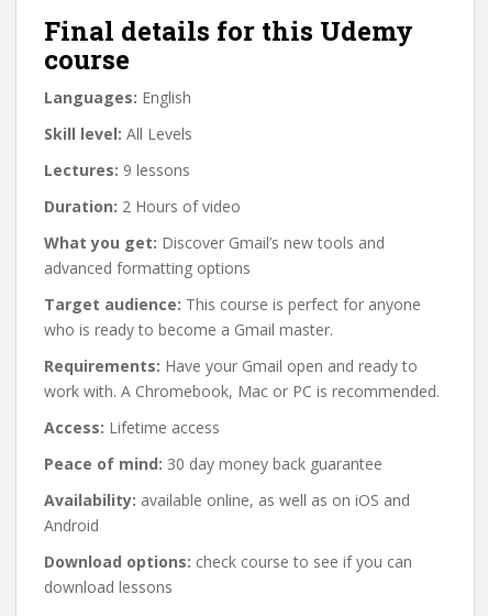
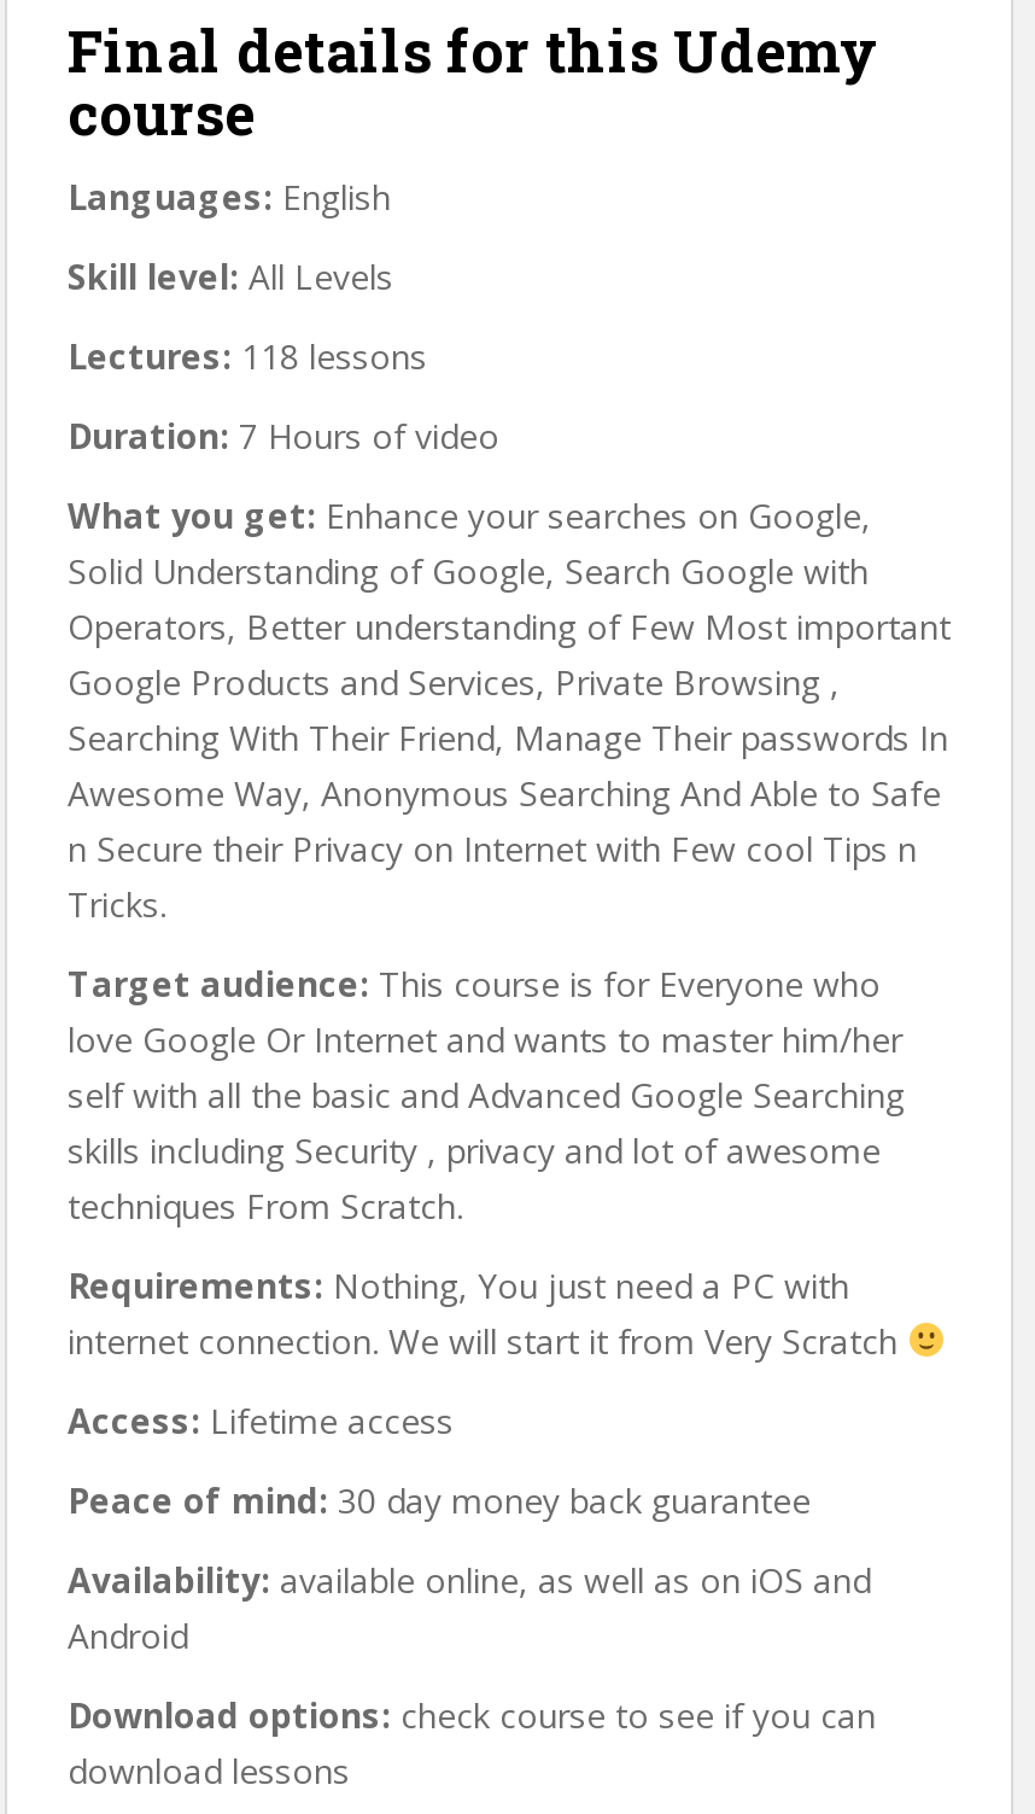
- Lectures: 9 lessons
+ Lectures: 118 lessons

- Duration: 2 Hours of video
+ Duration: 7 Hours of video

- What you get: Discover Gmail’s new tools and
- advanced formatting options
+ What you get: Enhance your searches on Google,
+ Solid Understanding of Google, Search Google with
+ Operators, Better understanding of Few Most important
+ Google Products and Services, Private Browsing ,
+ Searching With Their Friend, Manage Their passwords In
+ Awesome Way, Anonymous Searching And Able to Safe
+ n Secure their Privacy on Internet with Few cool Tips n
+ Tricks.

- Target audience: This course is perfect for anyone
- who is ready to become a Gmail master.
+ Target audience: This course is for Everyone who
+ love Google Or Internet and wants to master him/her
+ self with all the basic and Advanced Google Searching
+ skills including Security , privacy and lot of awesome
+ techniques From Scratch.

- Requirements: Have your Gmail open and ready to
- work with. A Chromebook, Mac or PC is recommended.
+ Requirements: Nothing, You just need a PC with
+ internet connection. We will start it from Very Scratch
